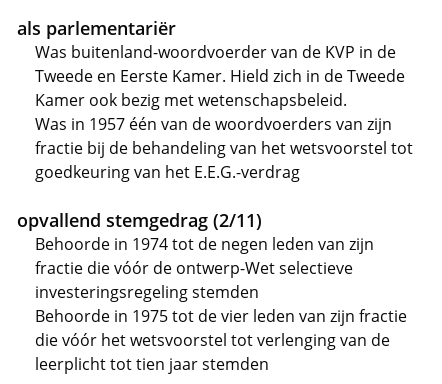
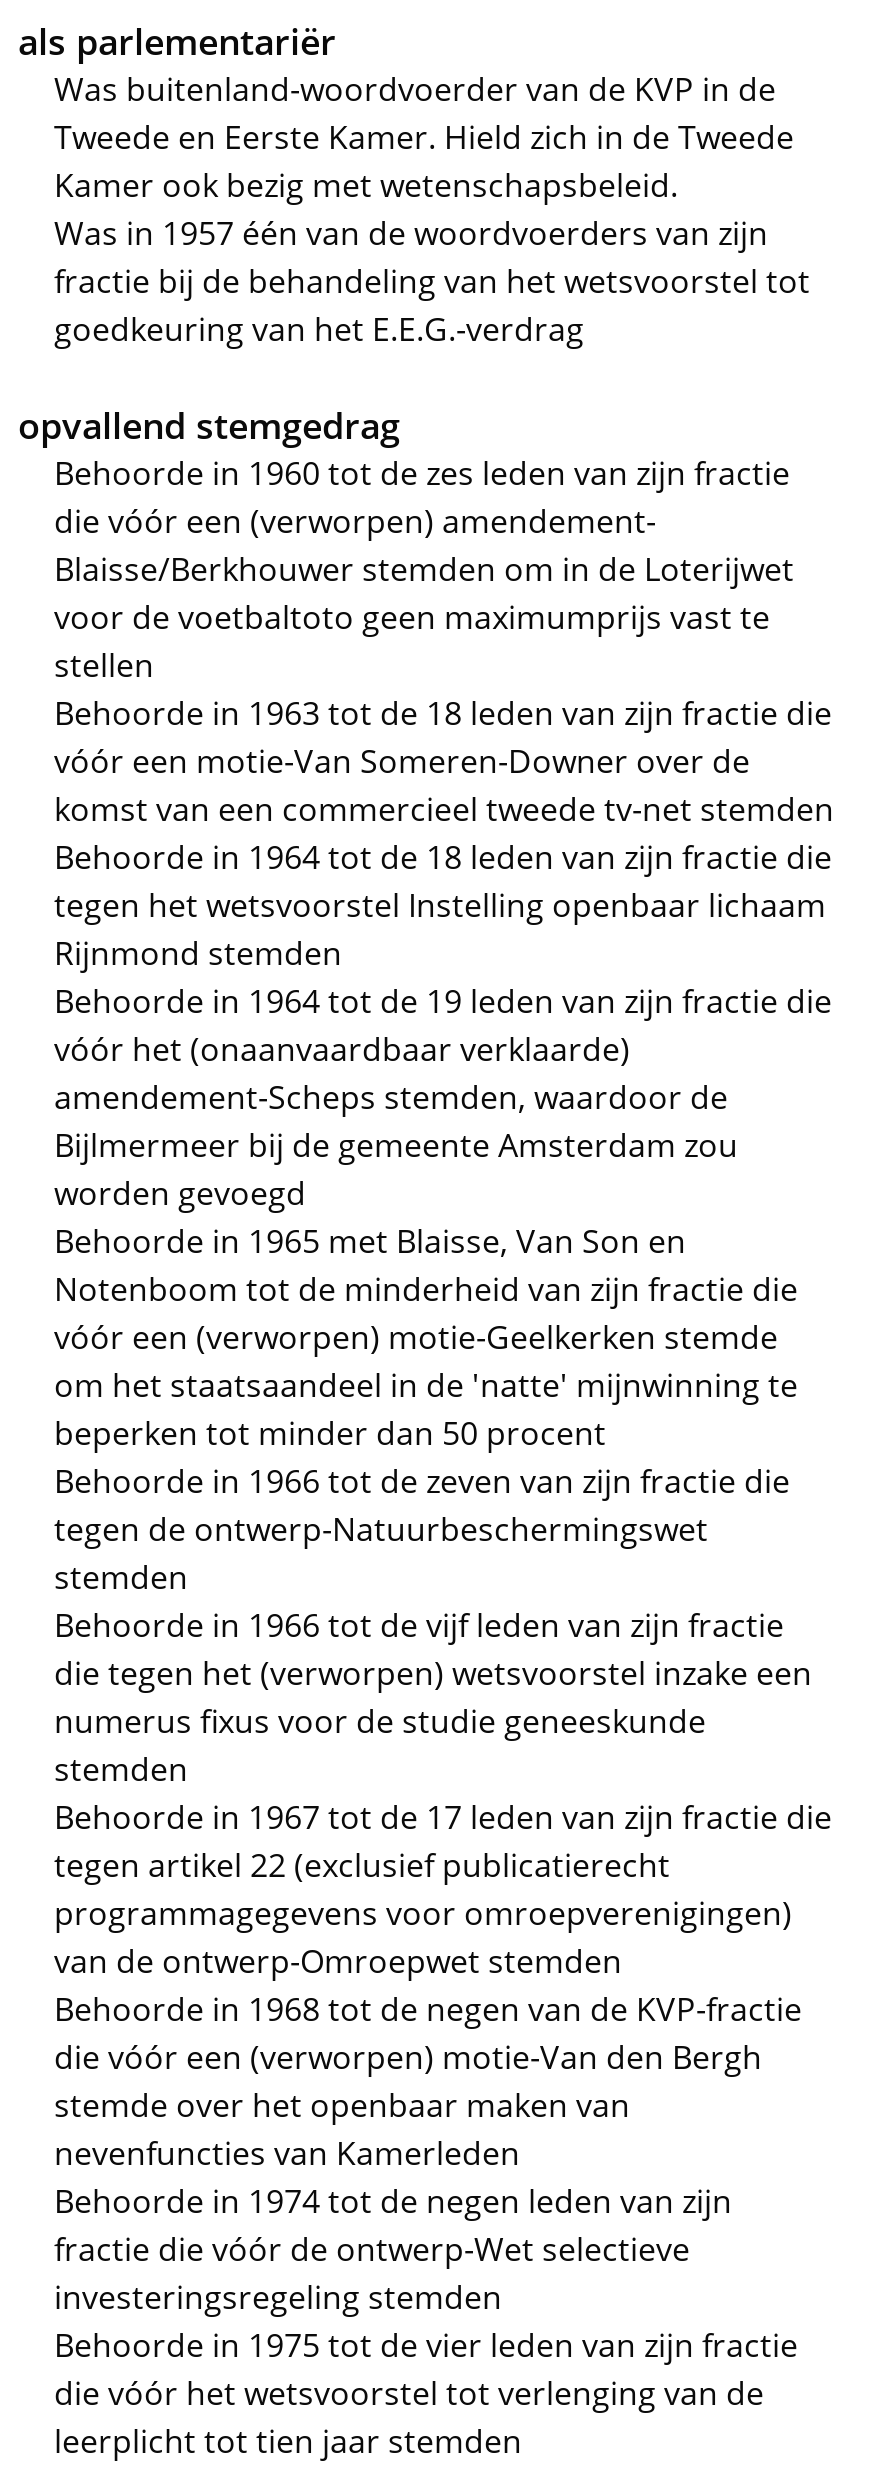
- opvallend stemgedrag (2/11)
+ opvallend stemgedrag
+ Behoorde in 1960 tot de zes leden van zijn fractie
+ die vóór een (verworpen) amendement-
+ Blaisse/Berkhouwer stemden om in de Loterijwet
+ voor de voetbaltoto geen maximumprijs vast te
+ stellen
+ Behoorde in 1963 tot de 18 leden van zijn fractie die
+ vóór een motie-Van Someren-Downer over de
+ komst van een commercieel tweede tv-net stemden
+ Behoorde in 1964 tot de 18 leden van zijn fractie die
+ tegen het wetsvoorstel Instelling openbaar lichaam
+ Rijnmond stemden
+ Behoorde in 1964 tot de 19 leden van zijn fractie die
+ vóór het (onaanvaardbaar verklaarde)
+ amendement-Scheps stemden, waardoor de
+ Bijlmermeer bij de gemeente Amsterdam zou
+ worden gevoegd
+ Behoorde in 1965 met Blaisse, Van Son en
+ Notenboom tot de minderheid van zijn fractie die
+ vóór een (verworpen) motie-Geelkerken stemde
+ om het staatsaandeel in de 'natte' mijnwinning te
+ beperken tot minder dan 50 procent
+ Behoorde in 1966 tot de zeven van zijn fractie die
+ tegen de ontwerp-Natuurbeschermingswet
+ stemden
+ Behoorde in 1966 tot de vijf leden van zijn fractie
+ die tegen het (verworpen) wetsvoorstel inzake een
+ numerus fixus voor de studie geneeskunde
+ stemden
+ Behoorde in 1967 tot de 17 leden van zijn fractie die
+ tegen artikel 22 (exclusief publicatierecht
+ programmagegevens voor omroepverenigingen)
+ van de ontwerp-Omroepwet stemden
+ Behoorde in 1968 tot de negen van de KVP-fractie
+ die vóór een (verworpen) motie-Van den Bergh
+ stemde over het openbaar maken van
+ nevenfuncties van Kamerleden
